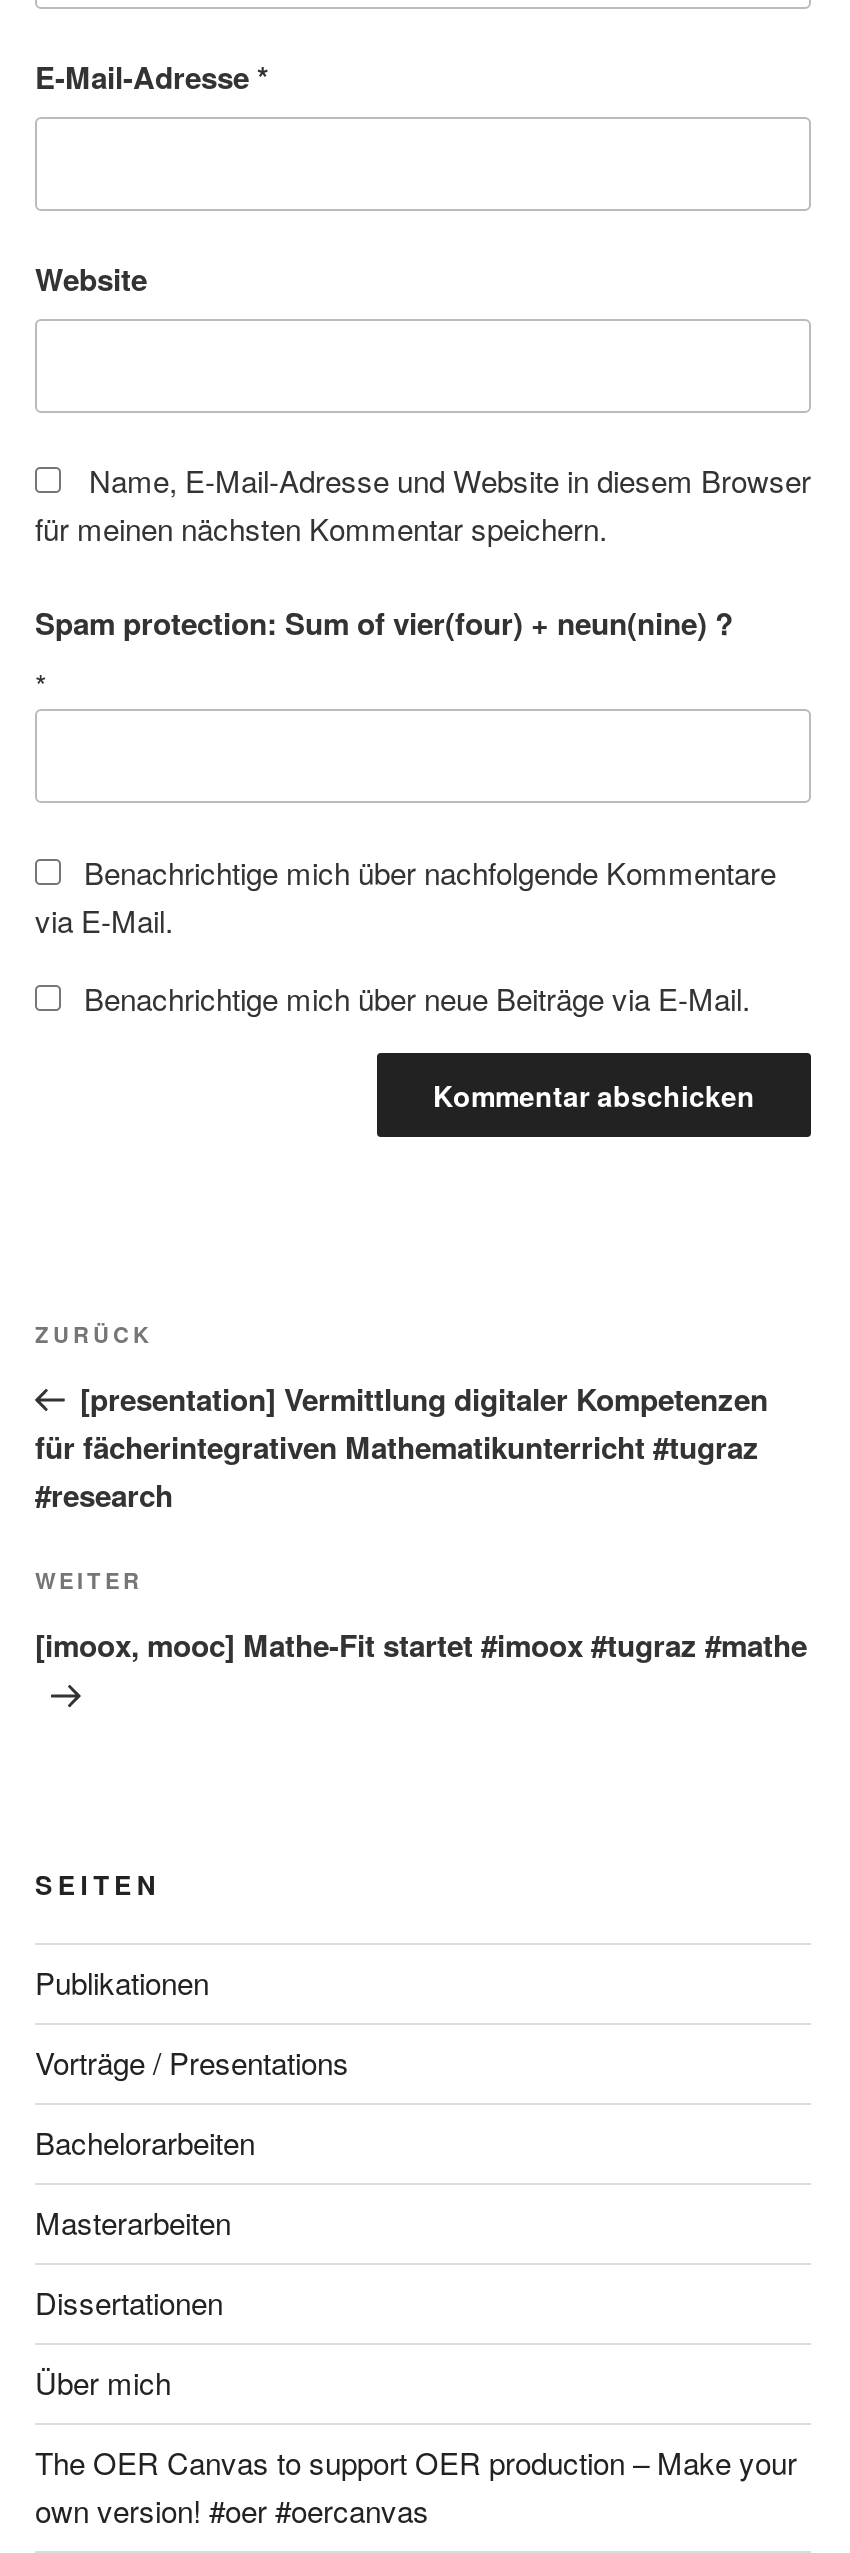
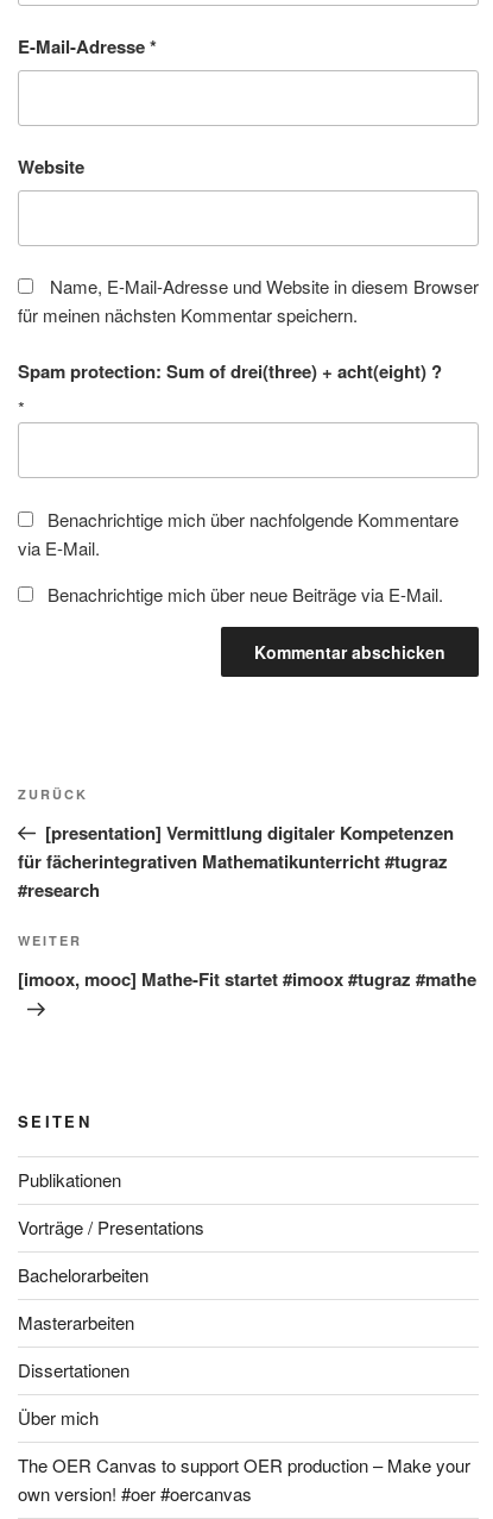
- Spam protection: Sum of vier(four) + neun(nine) ?
+ Spam protection: Sum of drei(three) + acht(eight) ?
